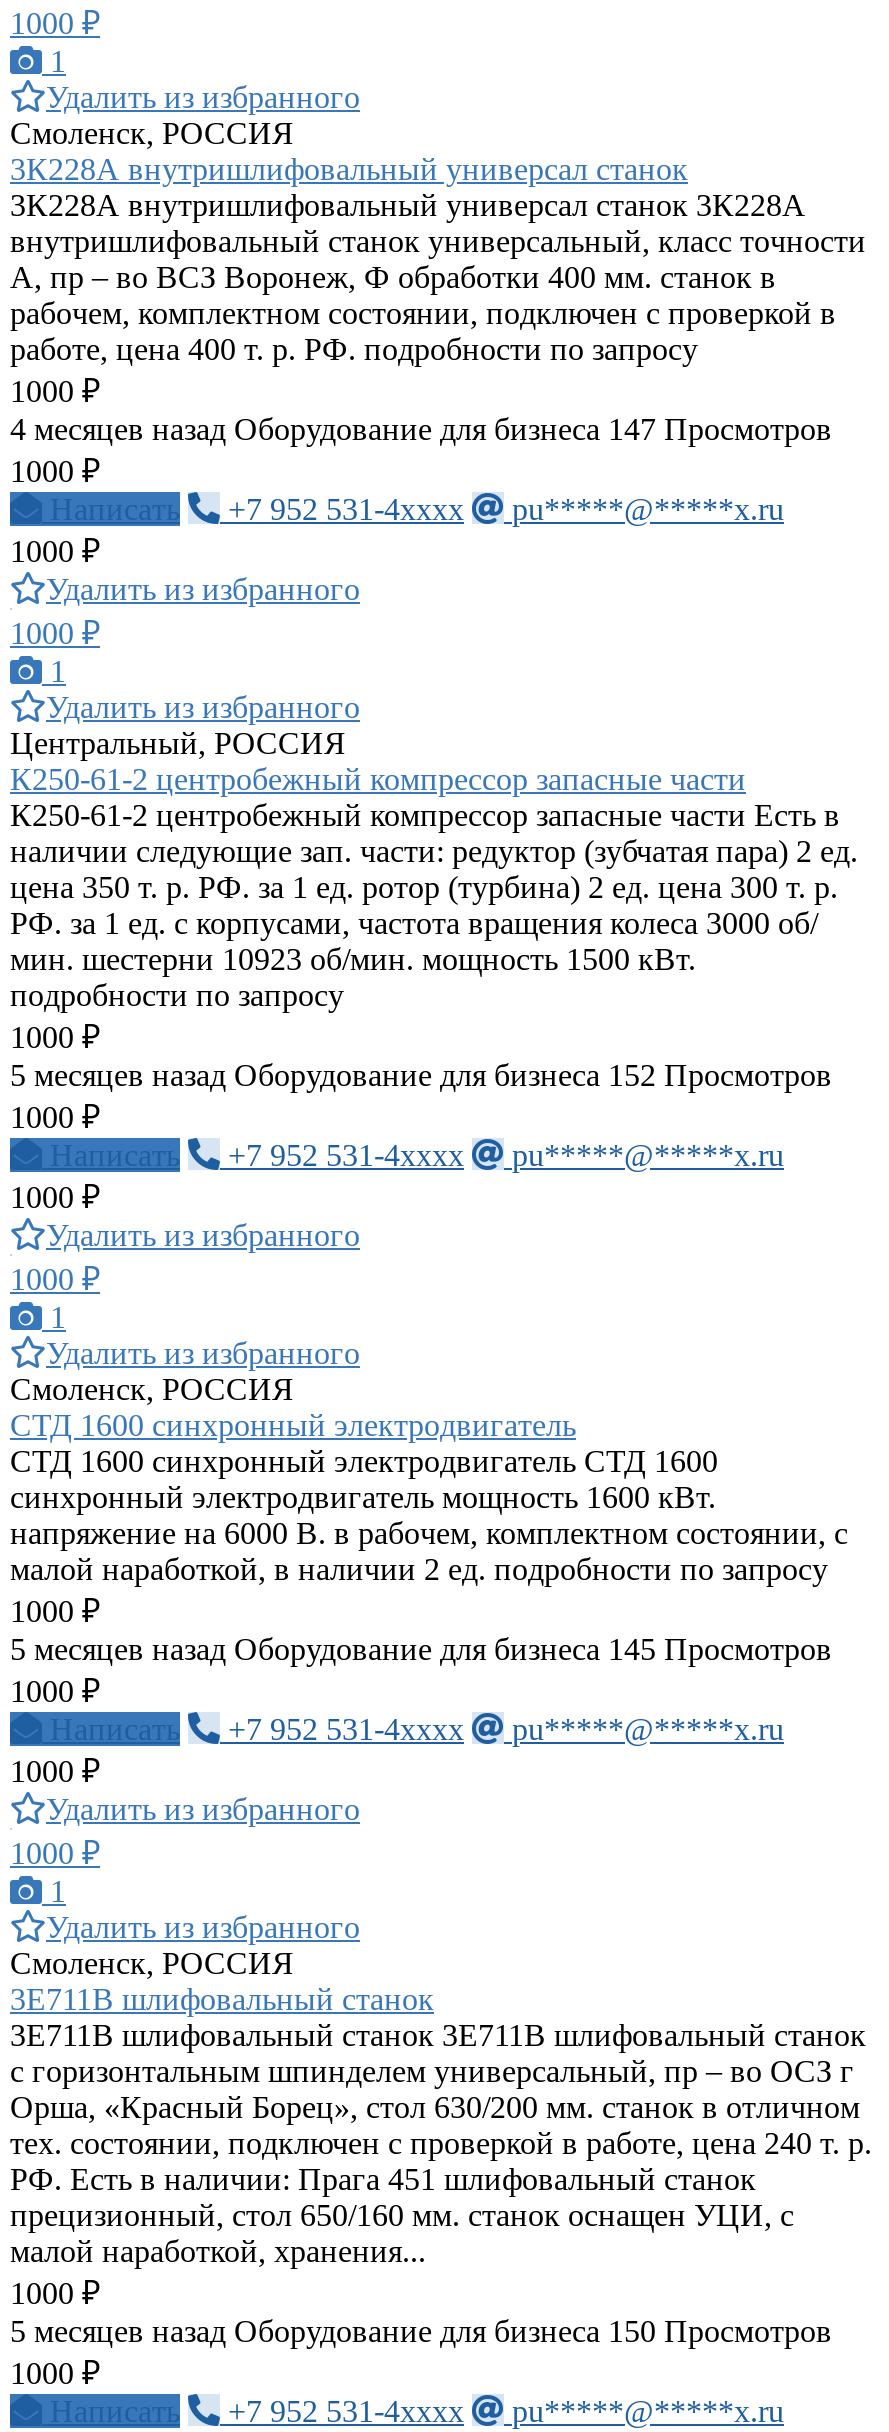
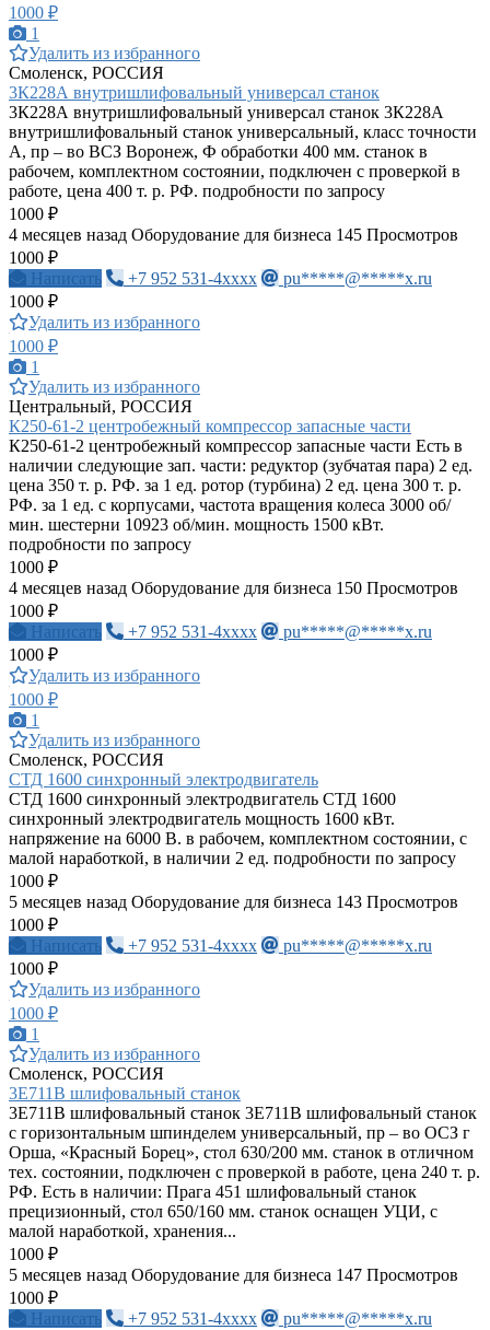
- 4 месяцев назад Оборудование для бизнеса 147 Просмотров
+ 4 месяцев назад Оборудование для бизнеса 145 Просмотров

- 5 месяцев назад Оборудование для бизнеса 152 Просмотров
+ 4 месяцев назад Оборудование для бизнеса 150 Просмотров

- 5 месяцев назад Оборудование для бизнеса 145 Просмотров
+ 5 месяцев назад Оборудование для бизнеса 143 Просмотров

- 5 месяцев назад Оборудование для бизнеса 150 Просмотров
+ 5 месяцев назад Оборудование для бизнеса 147 Просмотров
